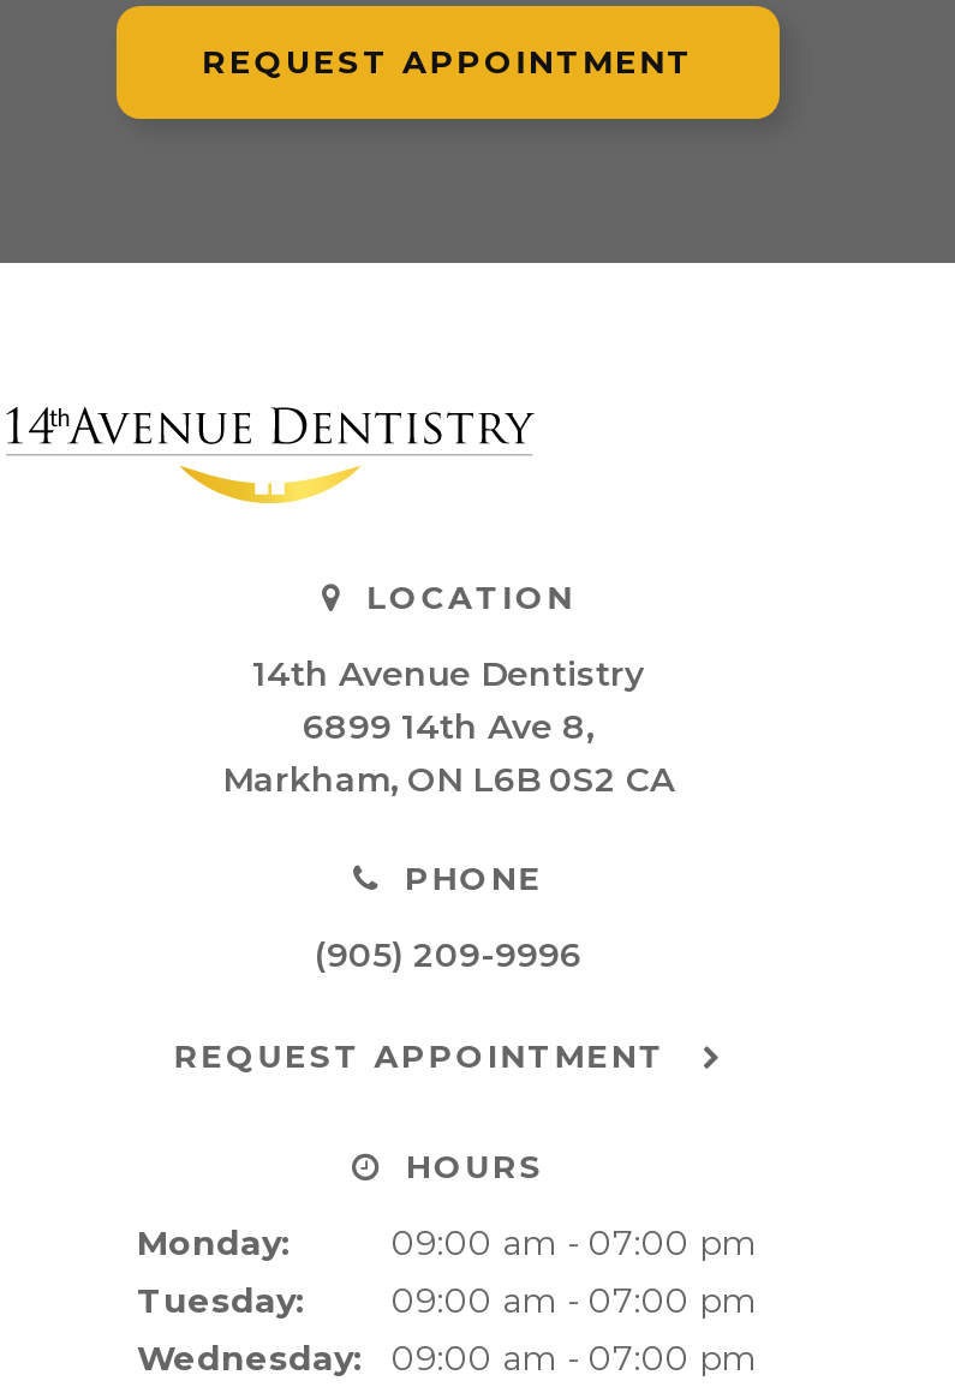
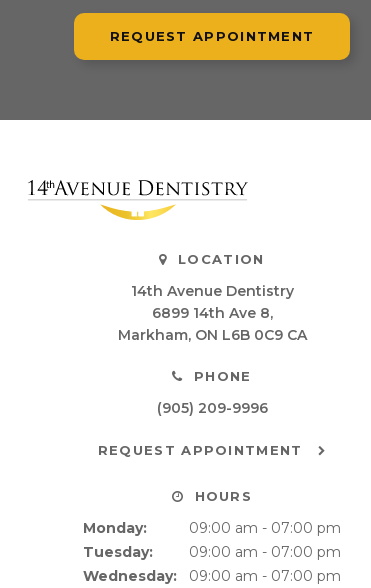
- Markham ON L6B 0S2 CA
+ Markham ON L6B 0C9 CA
